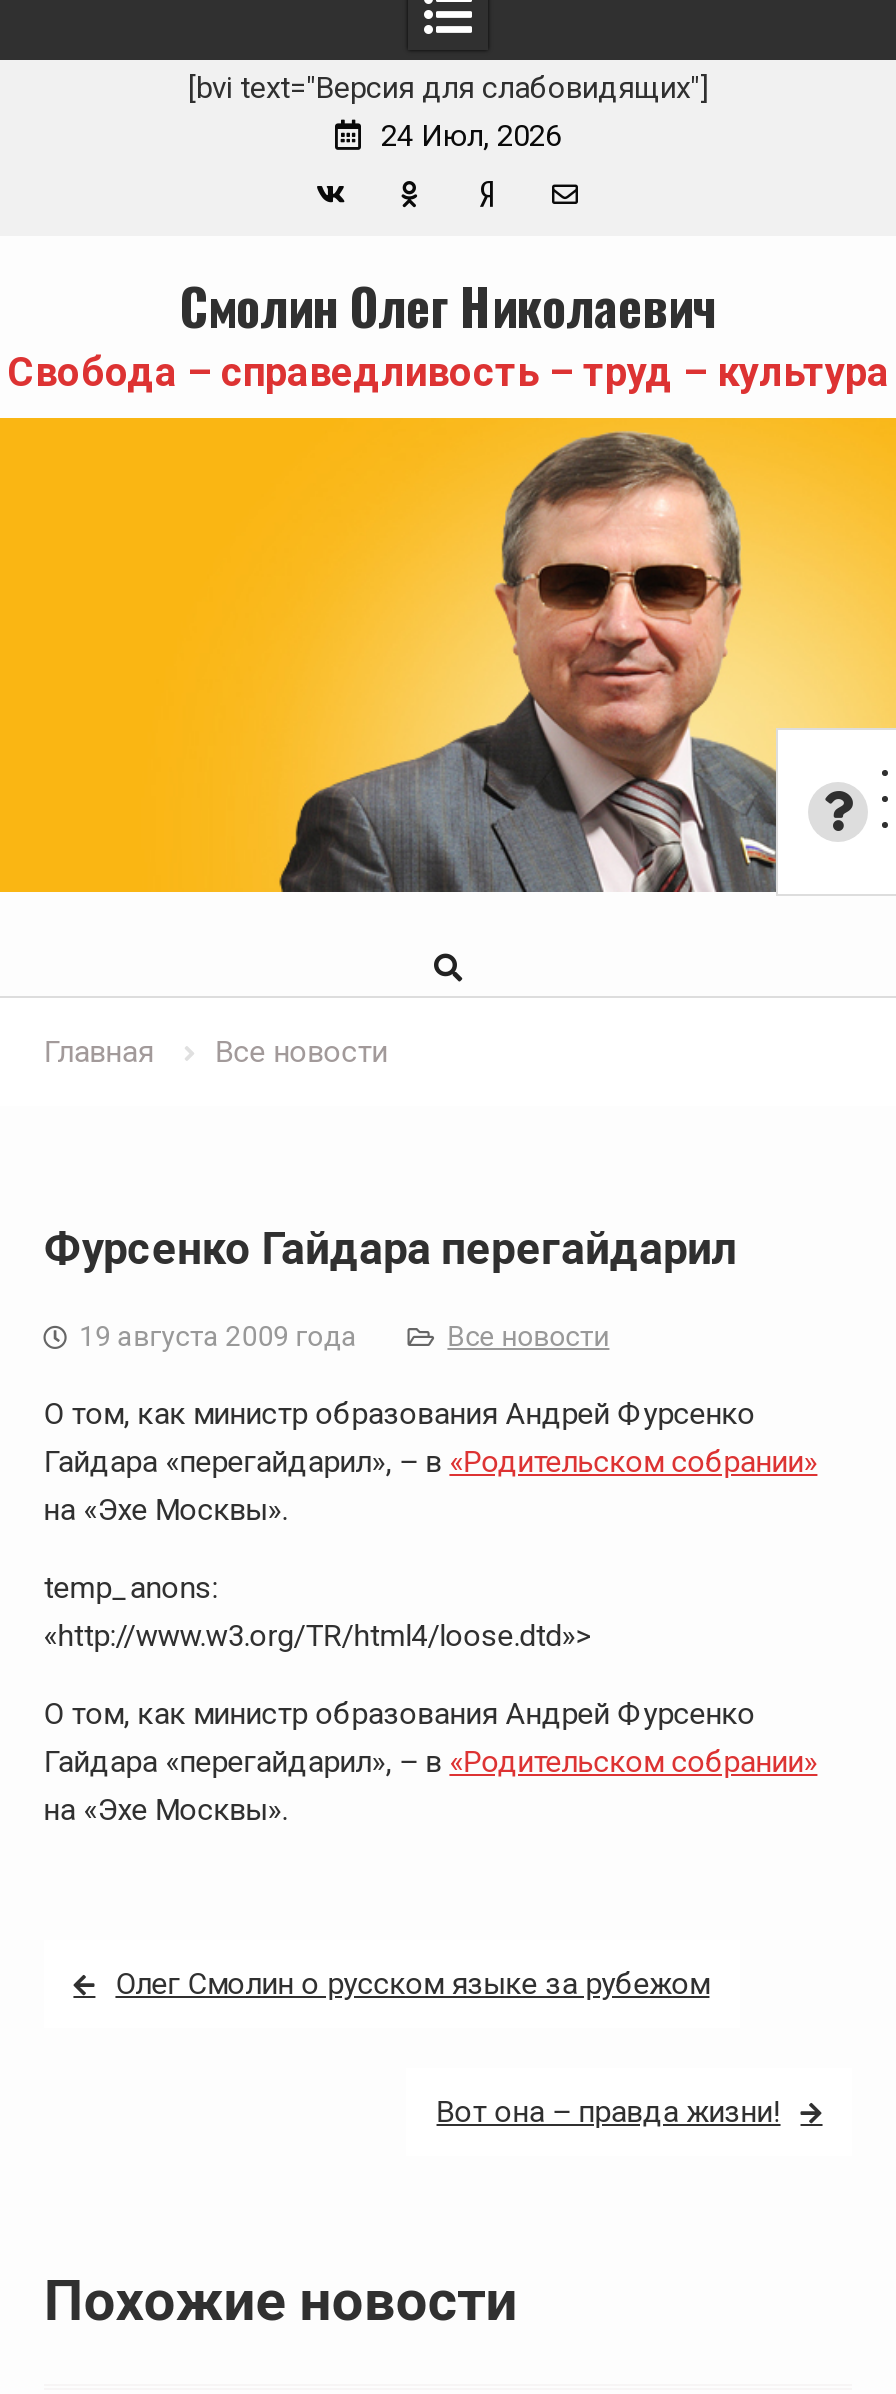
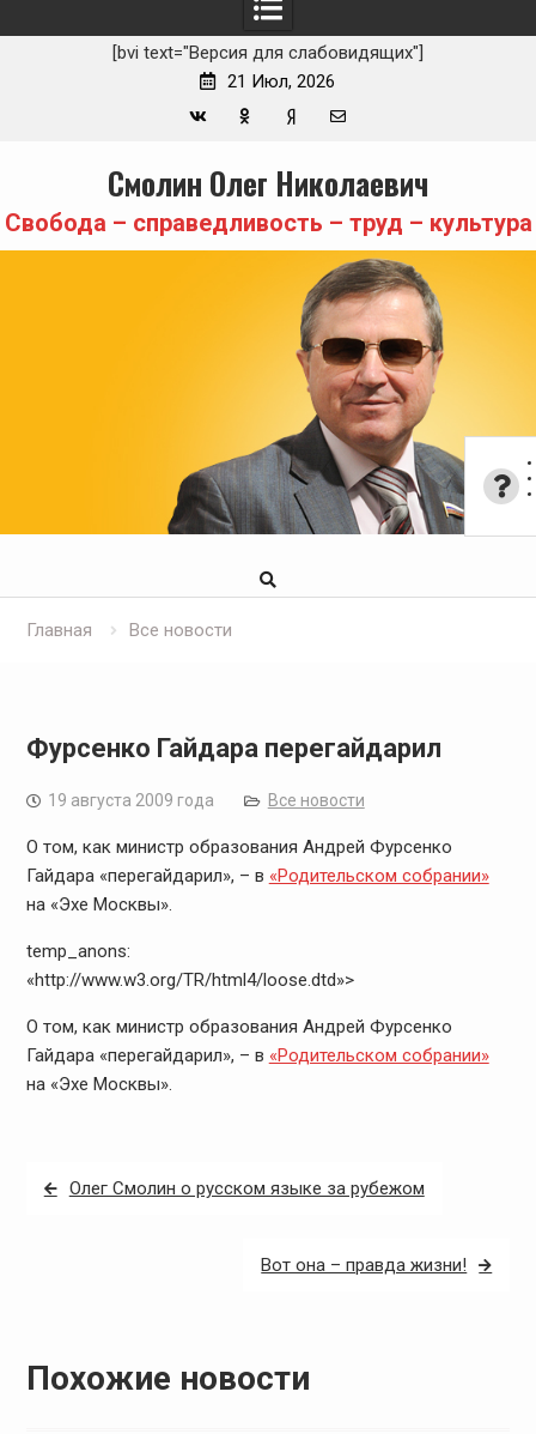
- 24 Июл, 2026
+ 21 Июл, 2026
